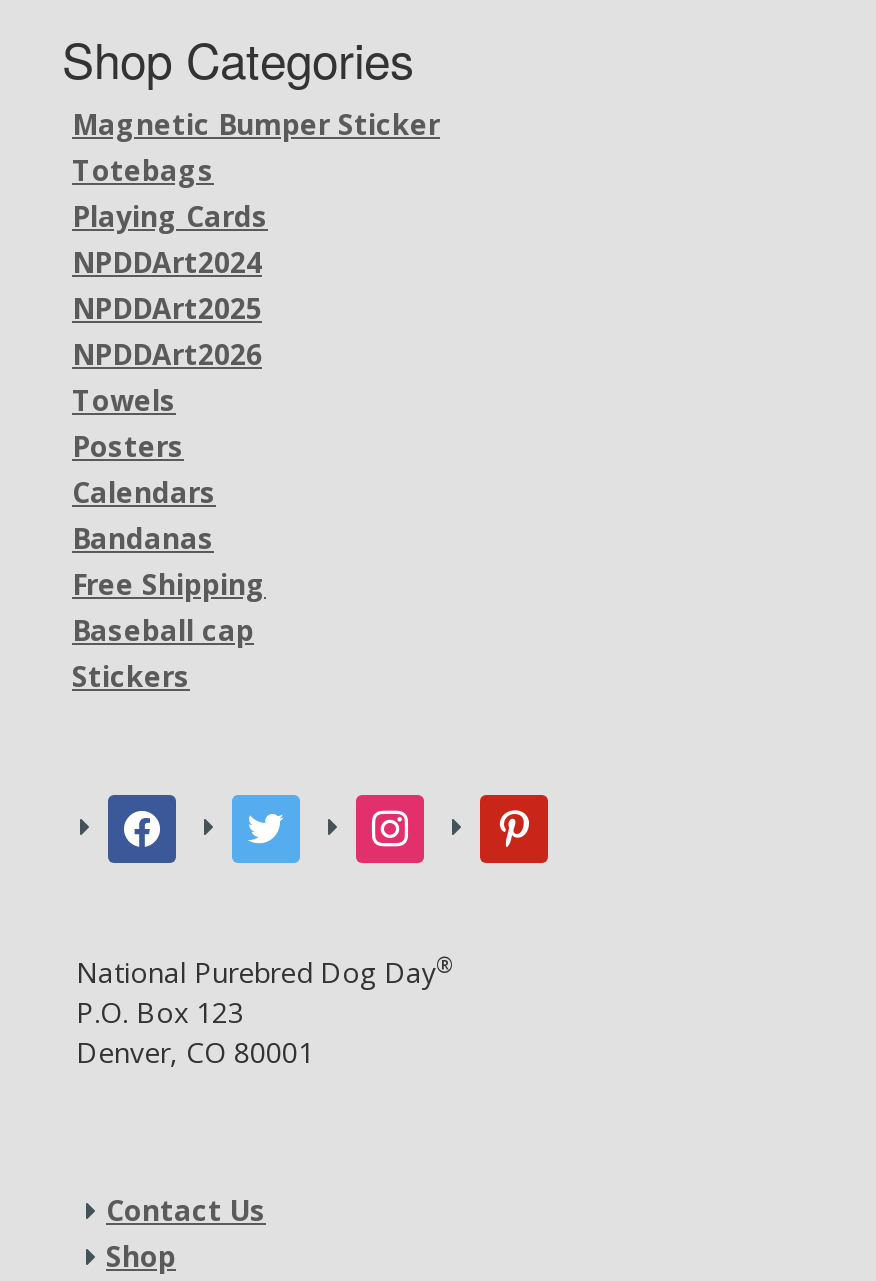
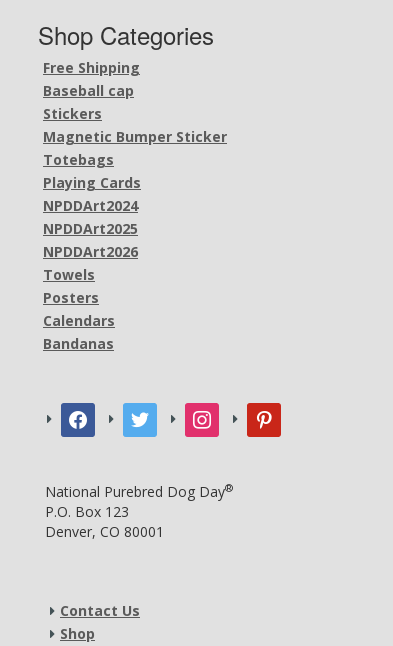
moved down: Magnetic Bumper Sticker | Totebags | Playing Cards | ... | Calendars | Bandanas

moved up: Free Shipping | Baseball cap | Stickers
